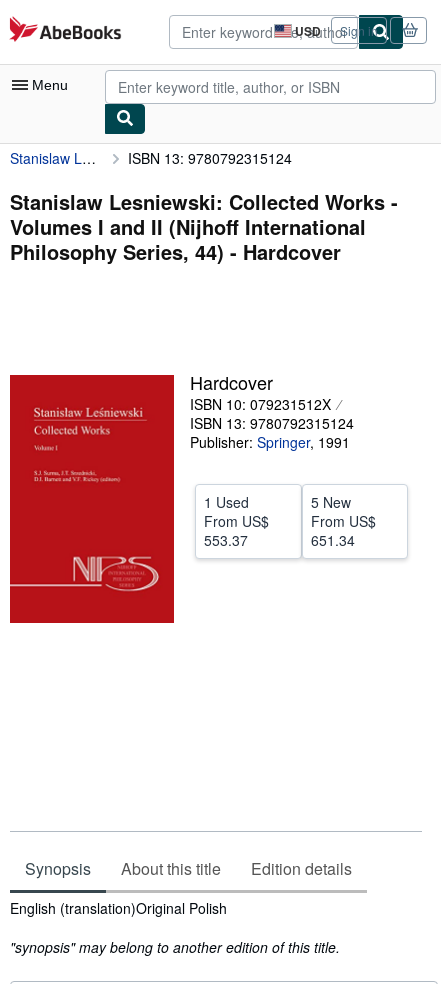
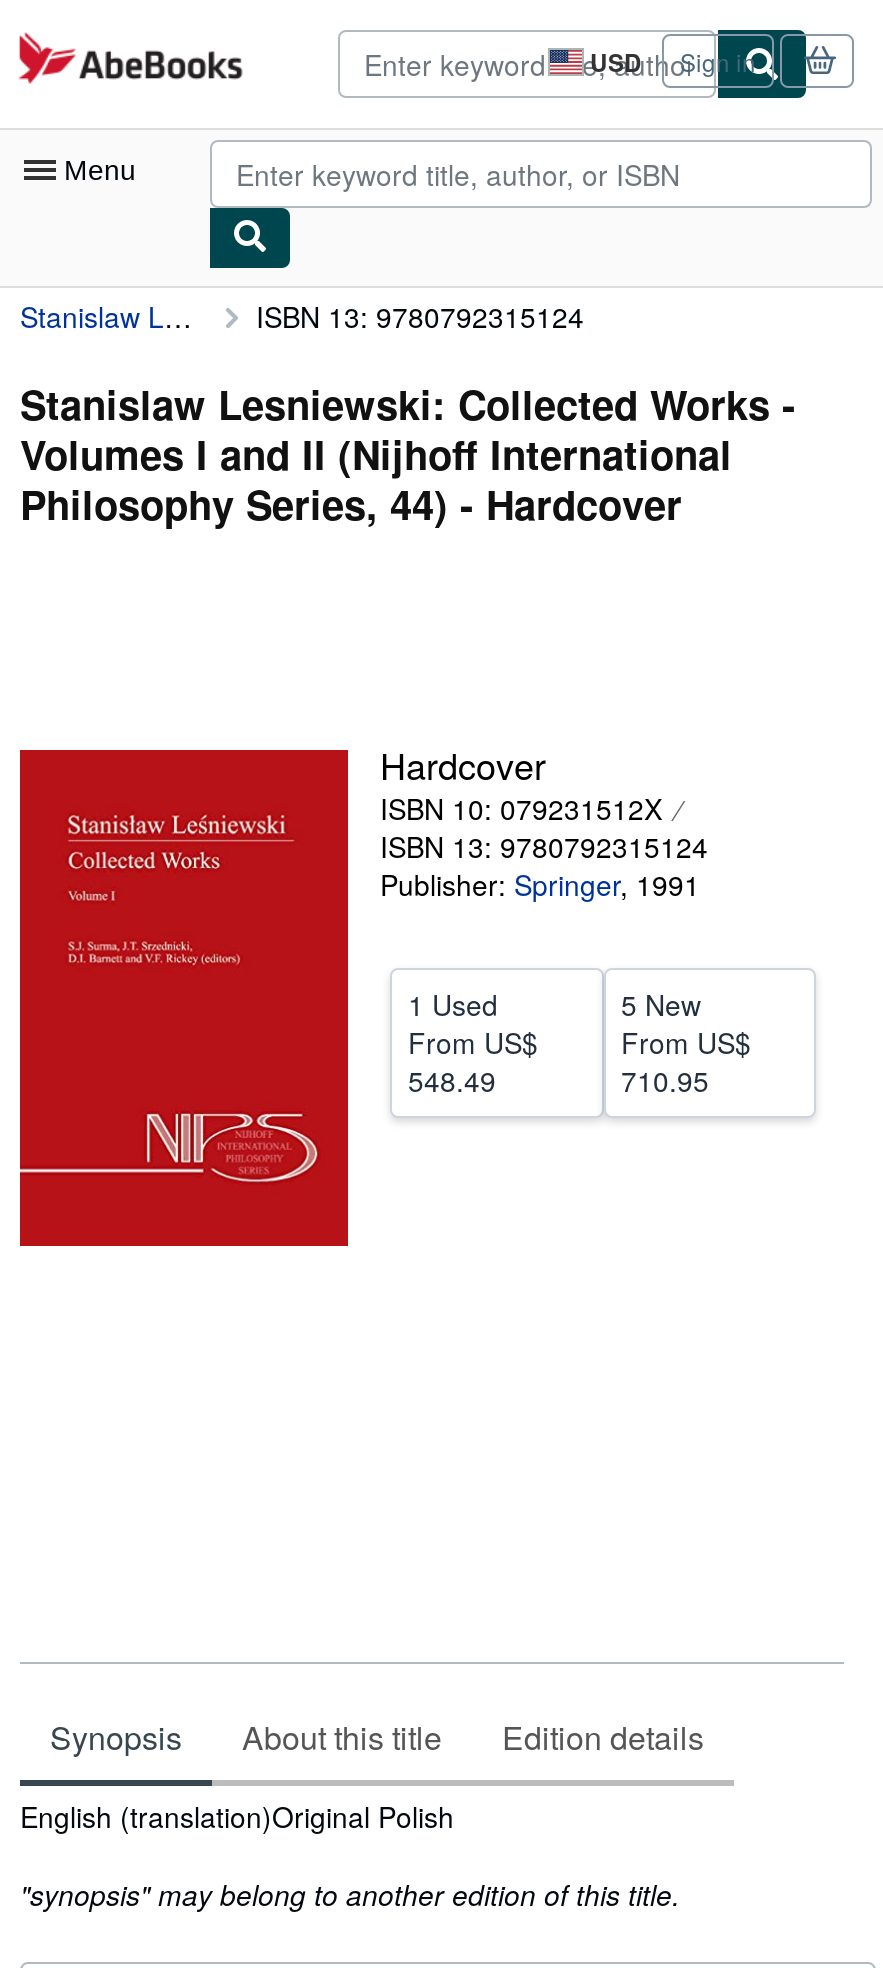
- 553.37
+ 548.49

- 651.34
+ 710.95
